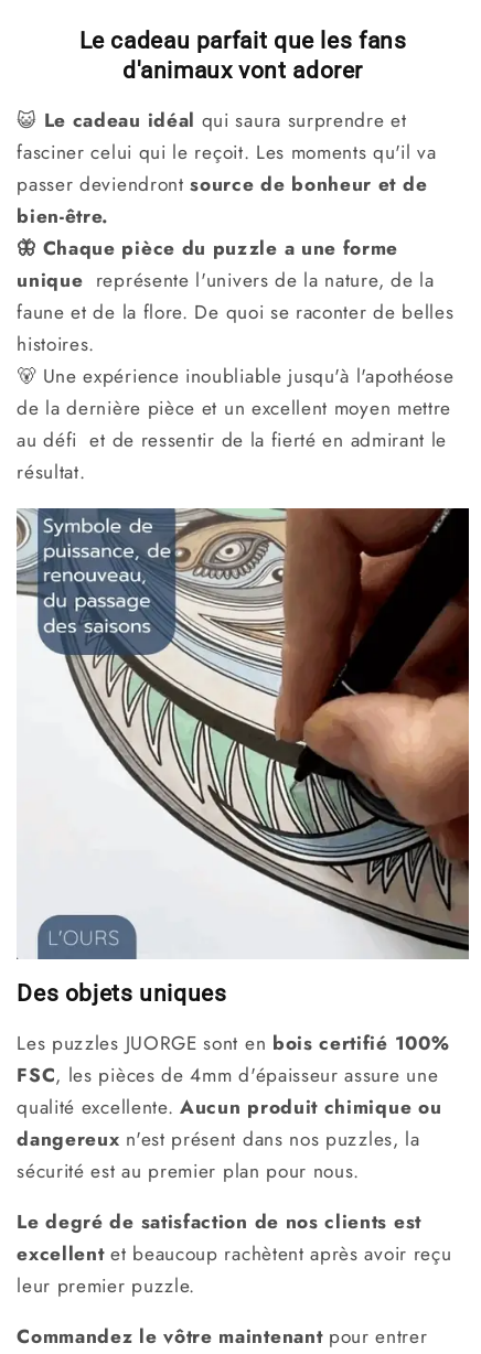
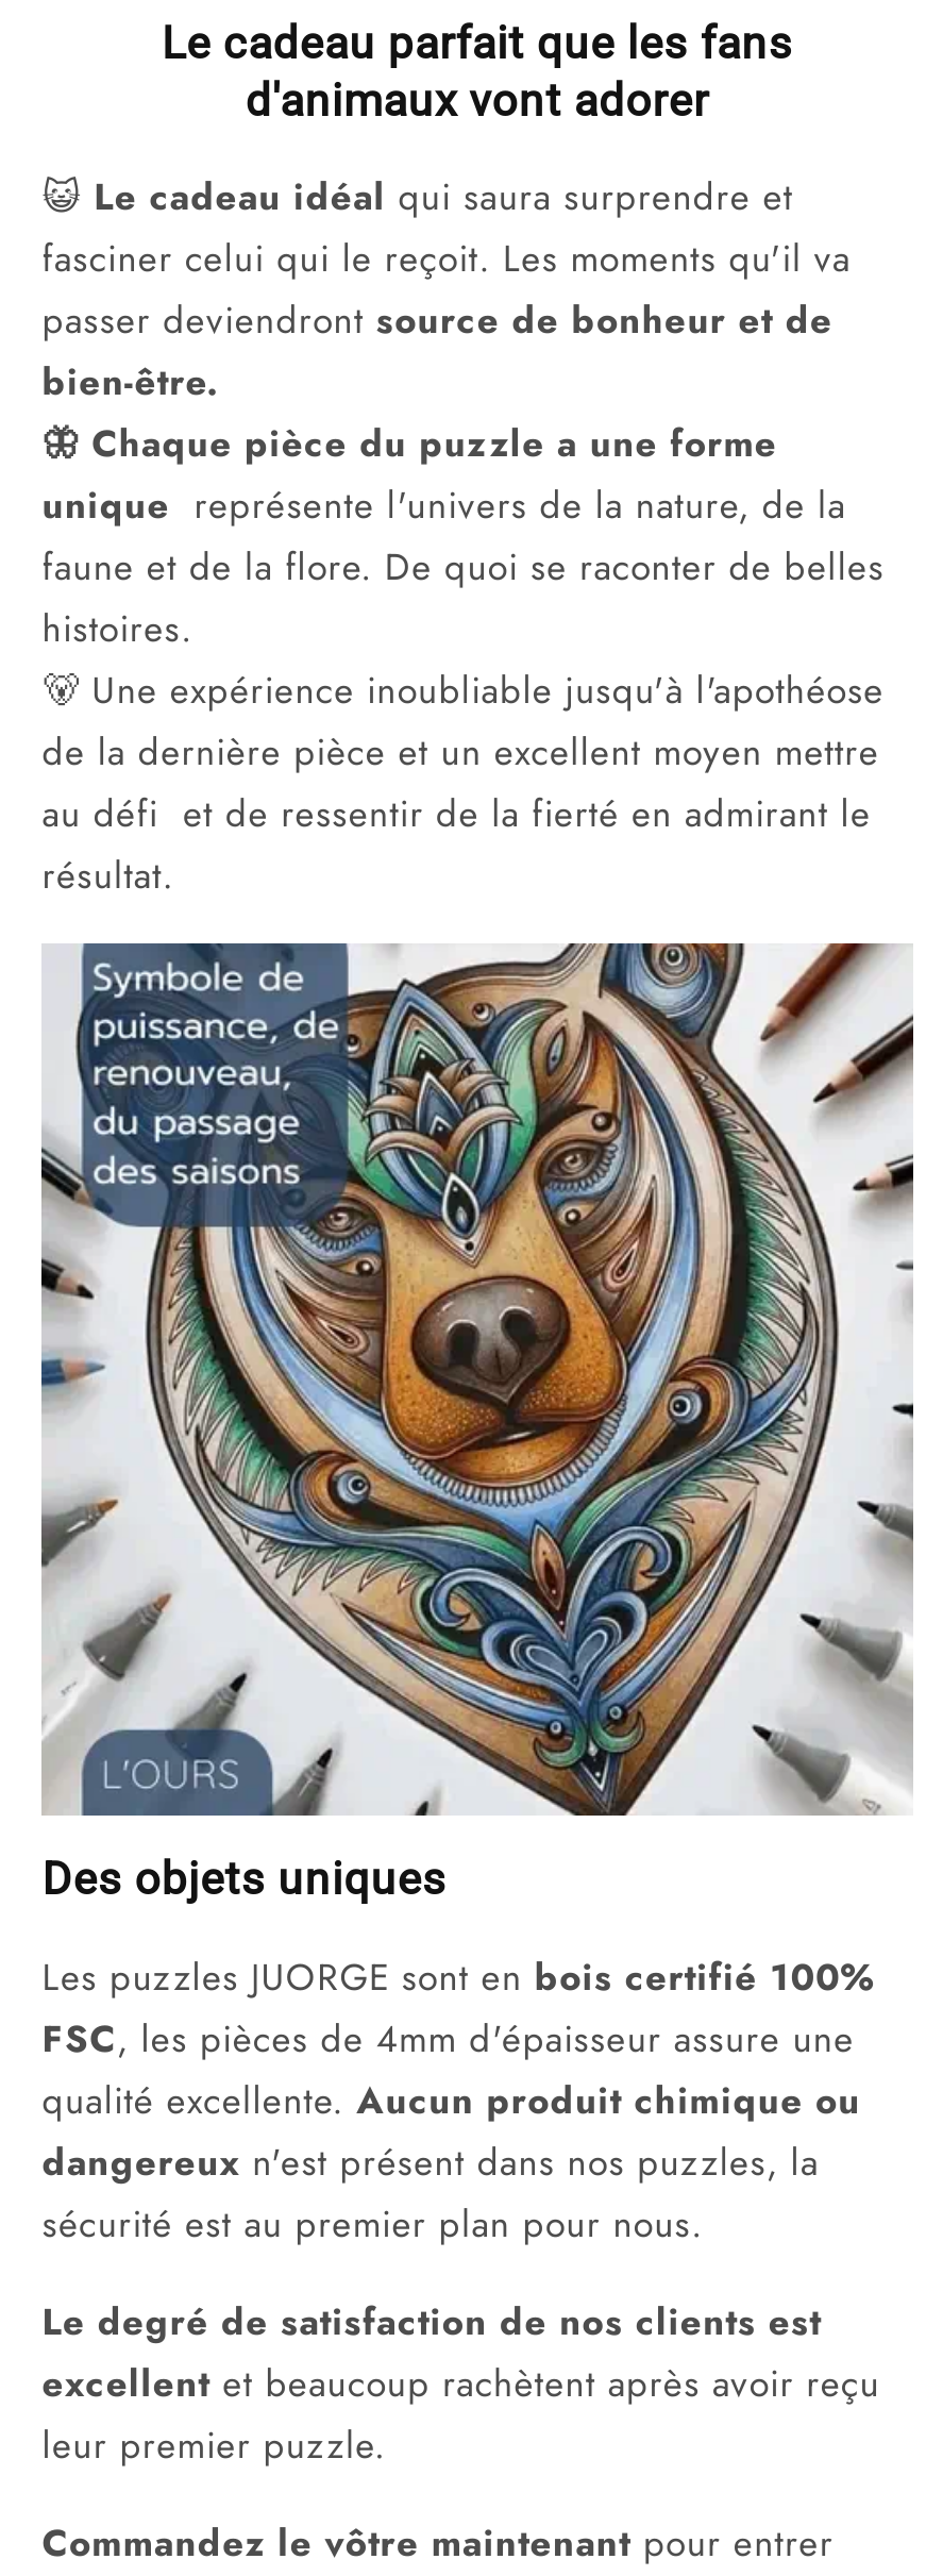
- [image]
+ [image]
